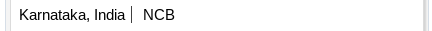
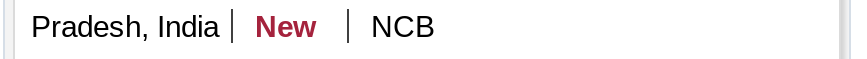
- Karnataka, India
+ Pradesh, India
+ New
